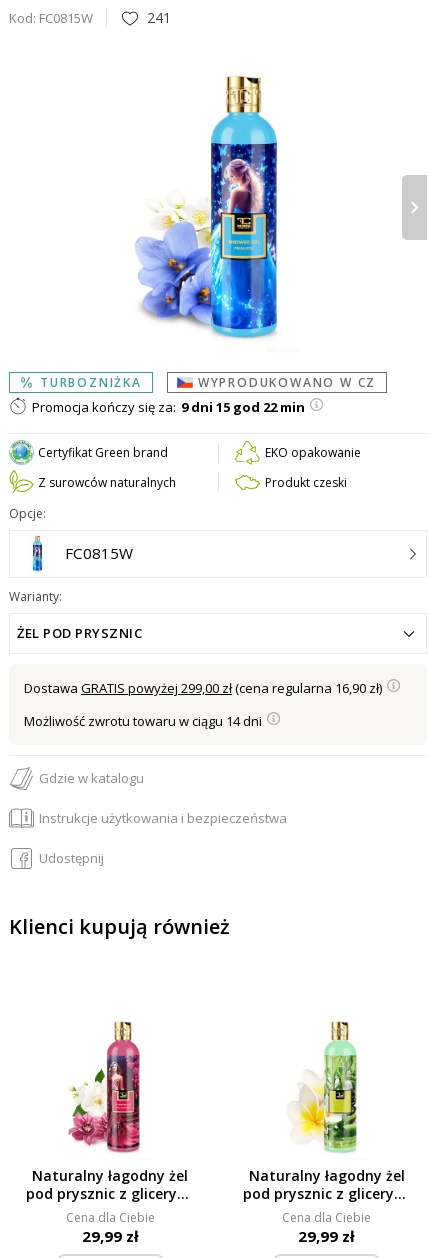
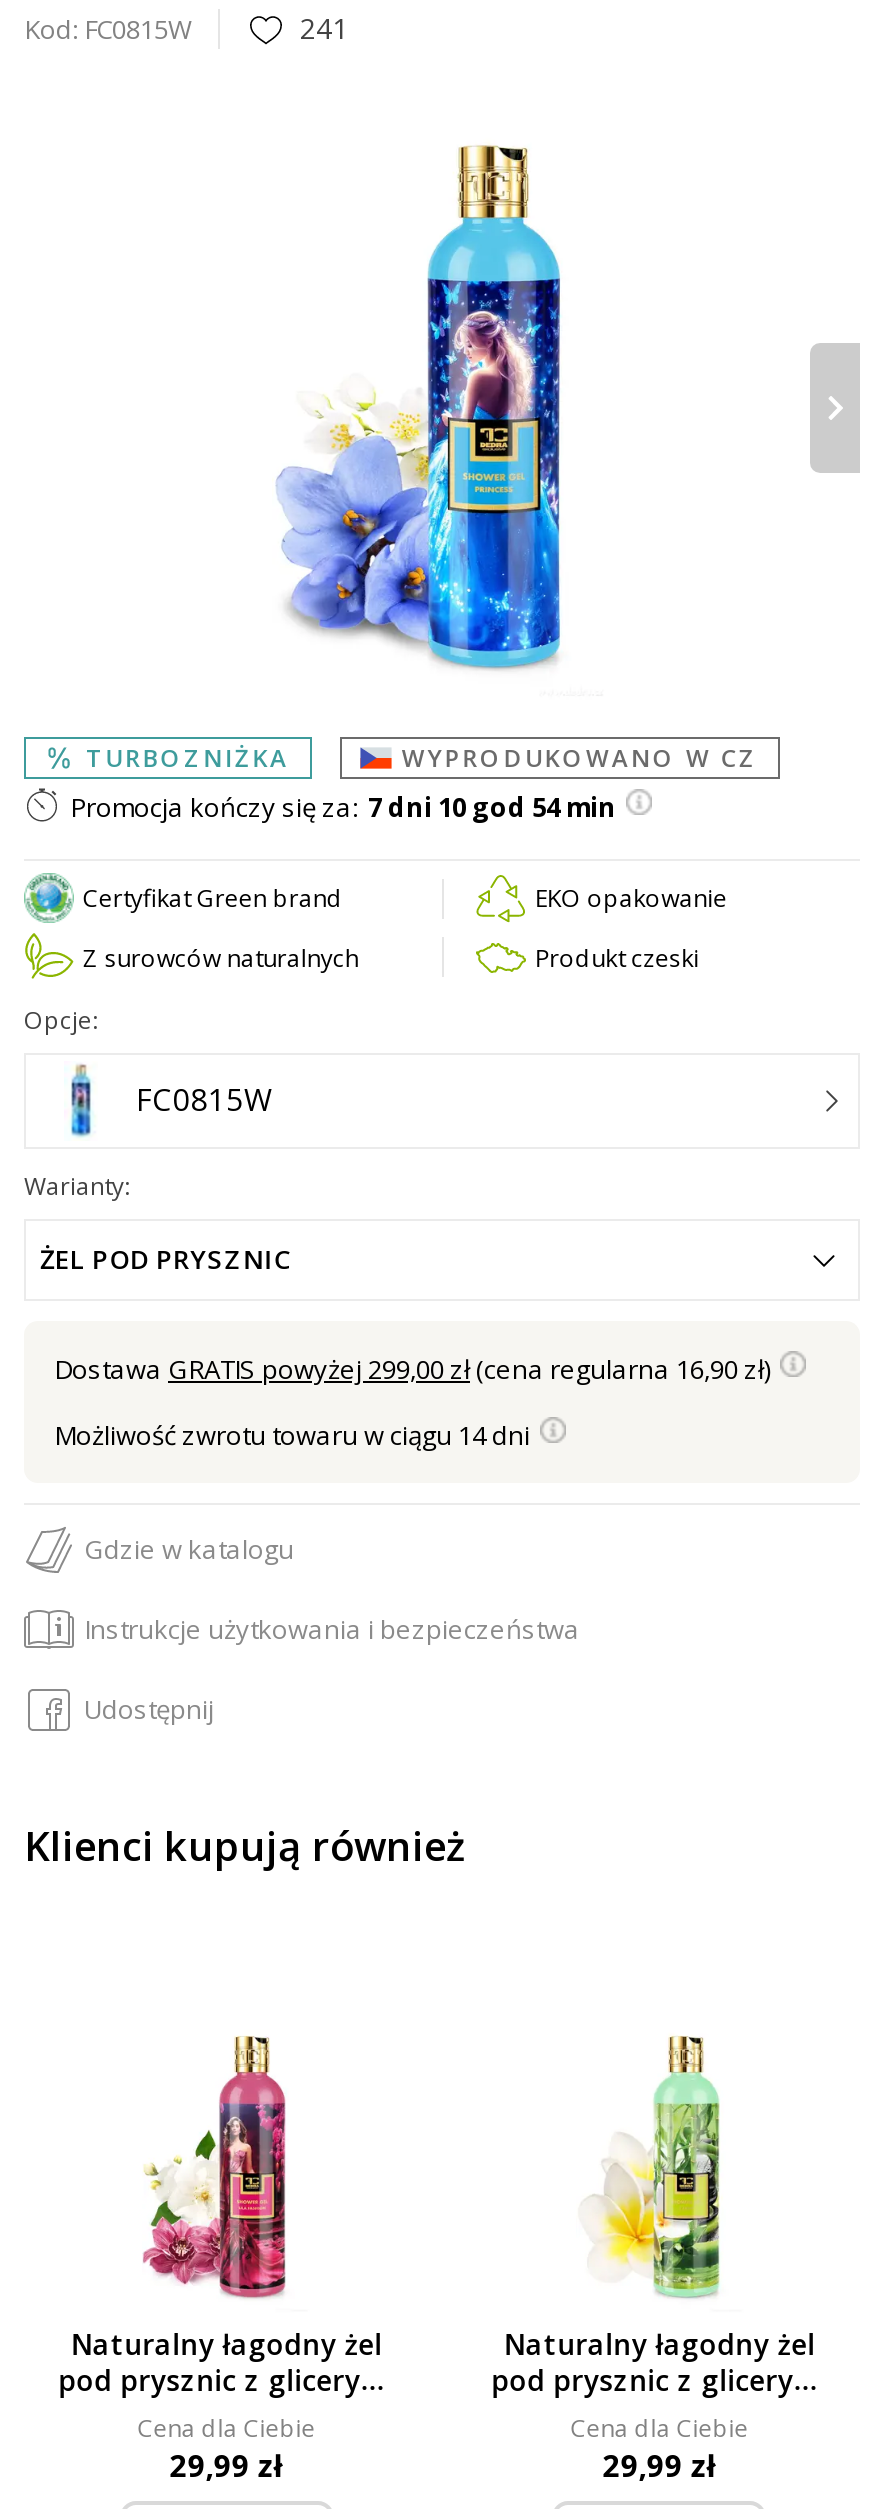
- Promocja kończy się za: 9 dni 15 god 22 min
+ Promocja kończy się za: 7 dni 10 god 54 min
